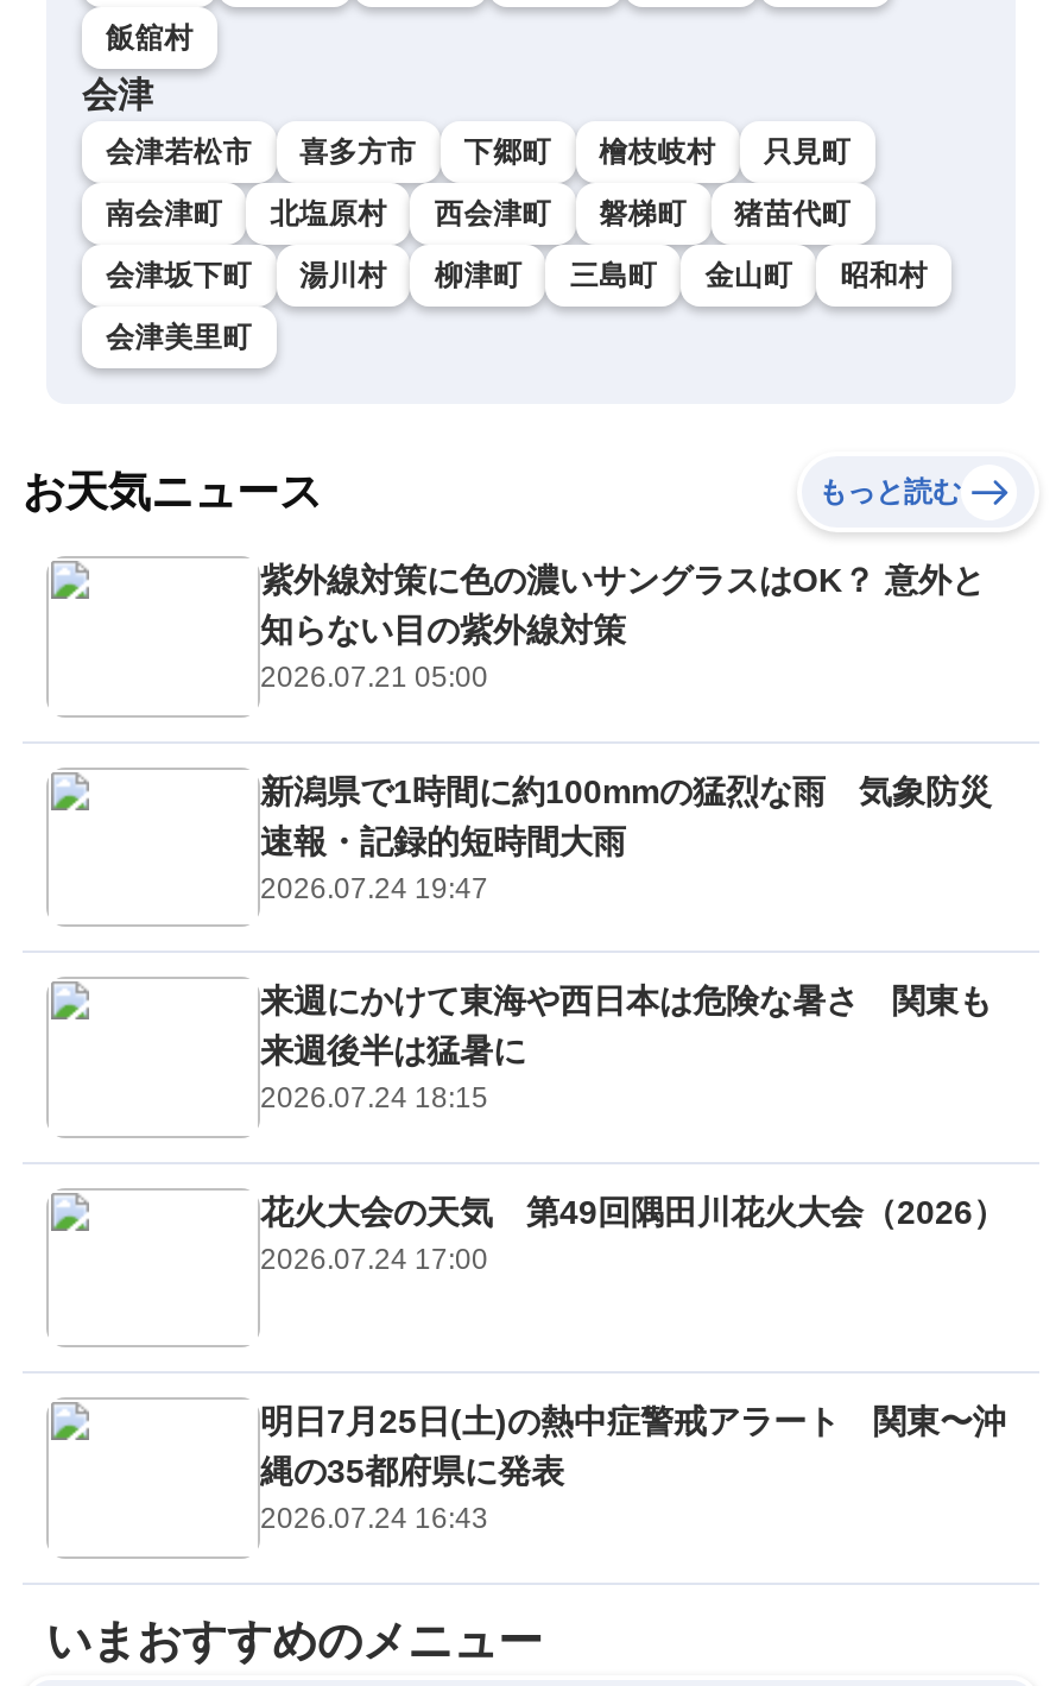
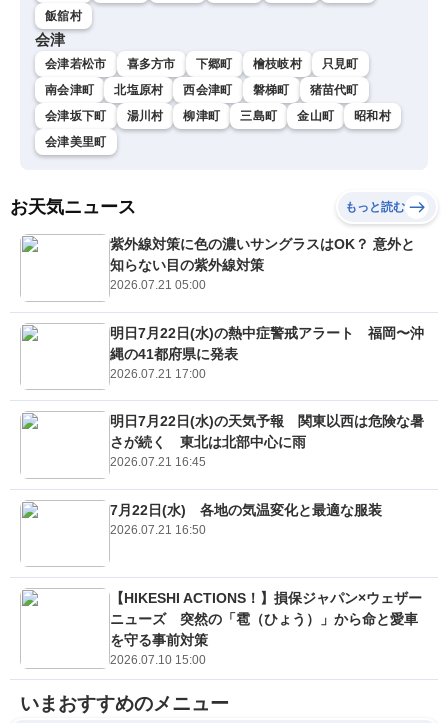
- 新潟県で1時間に約100mmの猛烈な雨 気象防災
- 速報・記録的短時間大雨
- 2026.07.24 19:47
+ 明日7月22日(水)の熱中症警戒アラート 福岡〜沖
+ 縄の41都府県に発表
+ 2026.07.21 17:00

- 来週にかけて東海や西日本は危険な暑さ 関東も
- 来週後半は猛暑に
- 2026.07.24 18:15
+ 明日7月22日(水)の天気予報 関東以西は危険な暑
+ さが続く 東北は北部中心に雨
+ 2026.07.21 16:45

- 花火大会の天気 第49回隅田川花火大会（2026）
- 2026.07.24 17:00
+ 7月22日(水) 各地の気温変化と最適な服装
+ 2026.07.21 16:50

- 明日7月25日(土)の熱中症警戒アラート 関東〜沖
- 縄の35都府県に発表
- 2026.07.24 16:43
+ 【HIKESHI ACTIONS！】損保ジャパン×ウェザー
+ ニューズ 突然の「雹（ひょう）」から命と愛車
+ を守る事前対策
+ 2026.07.10 15:00
